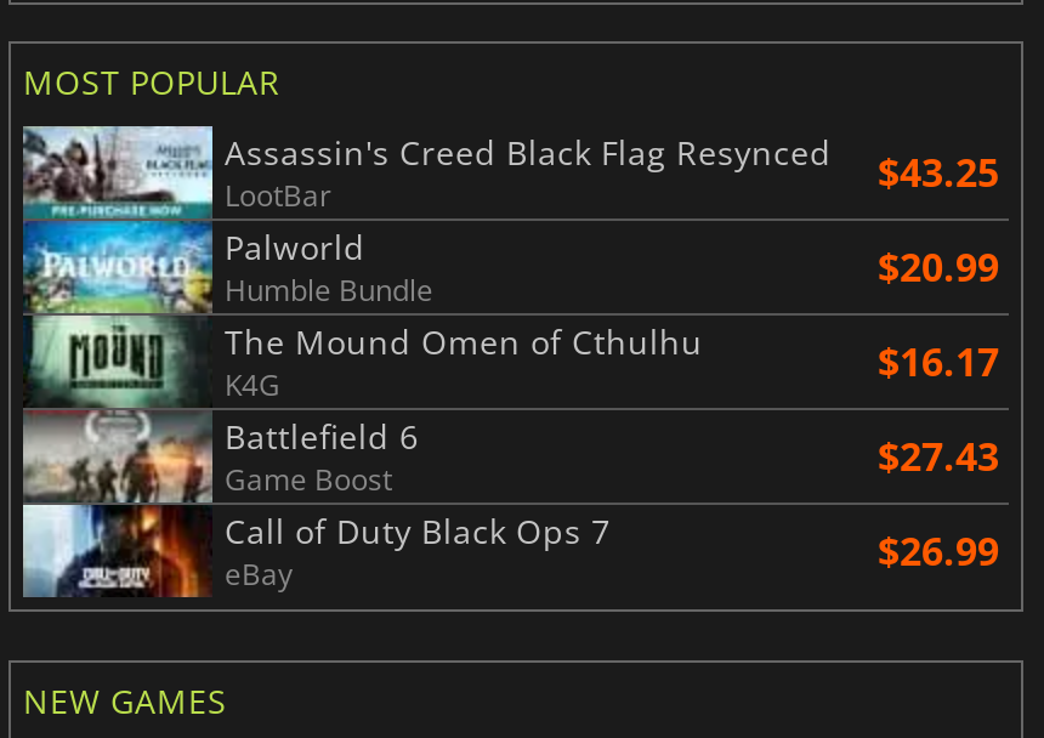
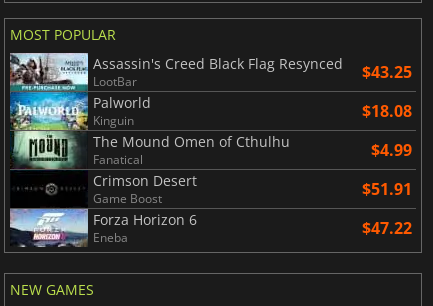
- Humble Bundle
- $20.99
+ Kinguin
+ $18.08

- K4G
- $16.17
+ Fanatical
+ $4.99

- [image]
- Battlefield 6
+ [image]
+ Crimson Desert

- $27.43
+ $51.91

- Call of Duty Black Ops 7
- eBay
- $26.99
+ Forza Horizon 6
+ Eneba
+ $47.22
